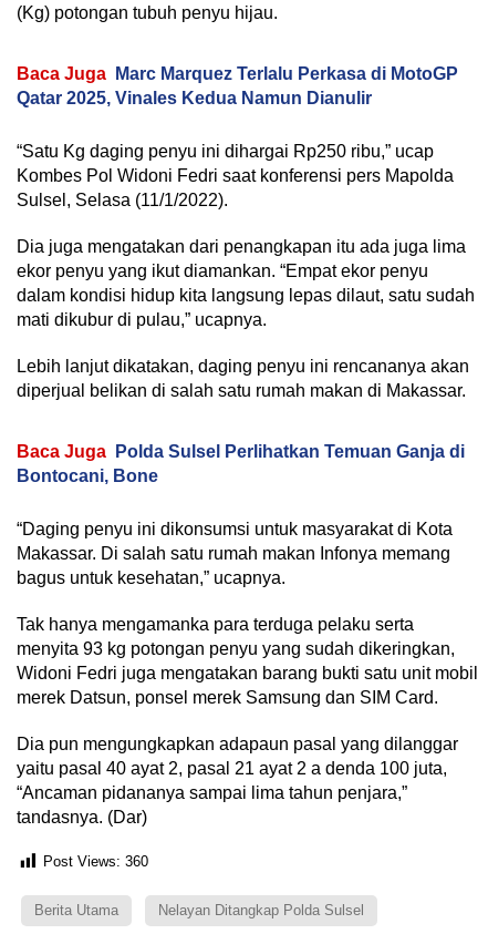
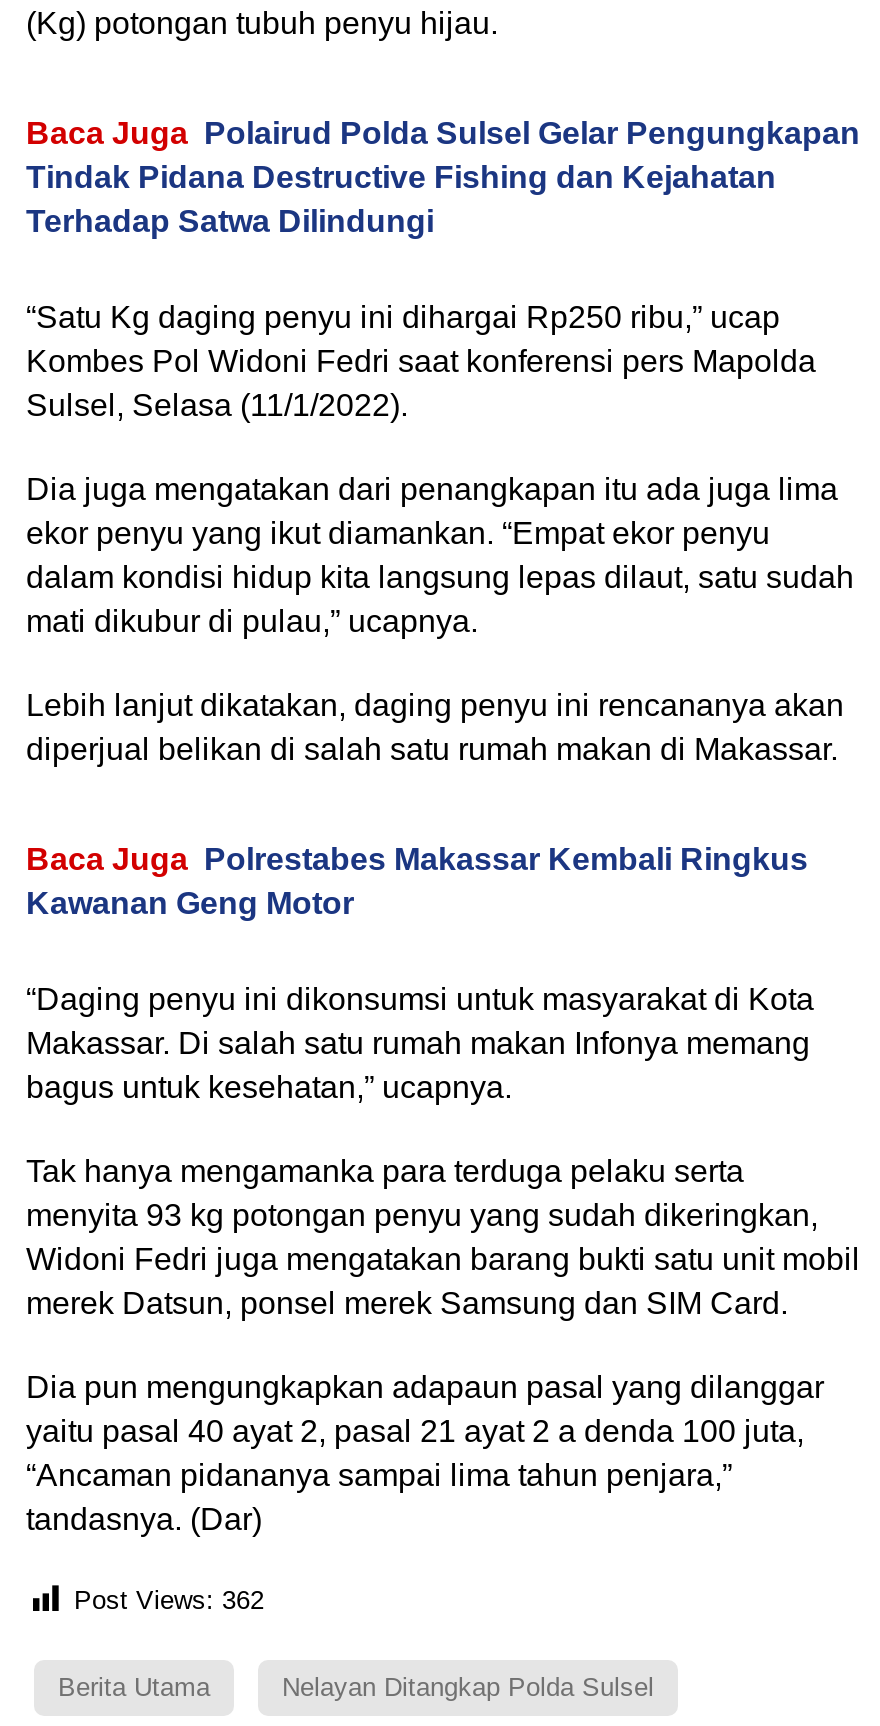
- Baca Juga Marc Marquez Terlalu Perkasa di MotoGP
- Qatar 2025, Vinales Kedua Namun Dianulir
+ Baca Juga Polairud Polda Sulsel Gelar Pengungkapan
+ Tindak Pidana Destructive Fishing dan Kejahatan
+ Terhadap Satwa Dilindungi

- Baca Juga Polda Sulsel Perlihatkan Temuan Ganja di
- Bontocani, Bone
+ Baca Juga Polrestabes Makassar Kembali Ringkus
+ Kawanan Geng Motor

- Post Views: 360
+ Post Views: 362
